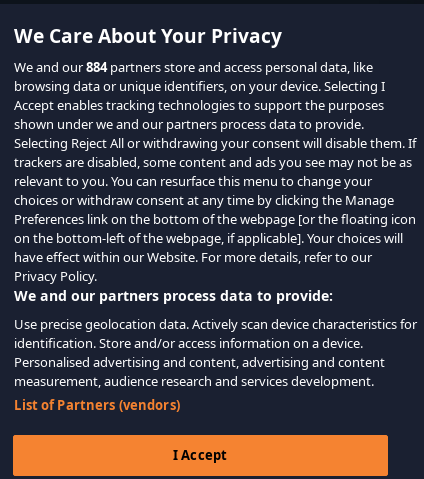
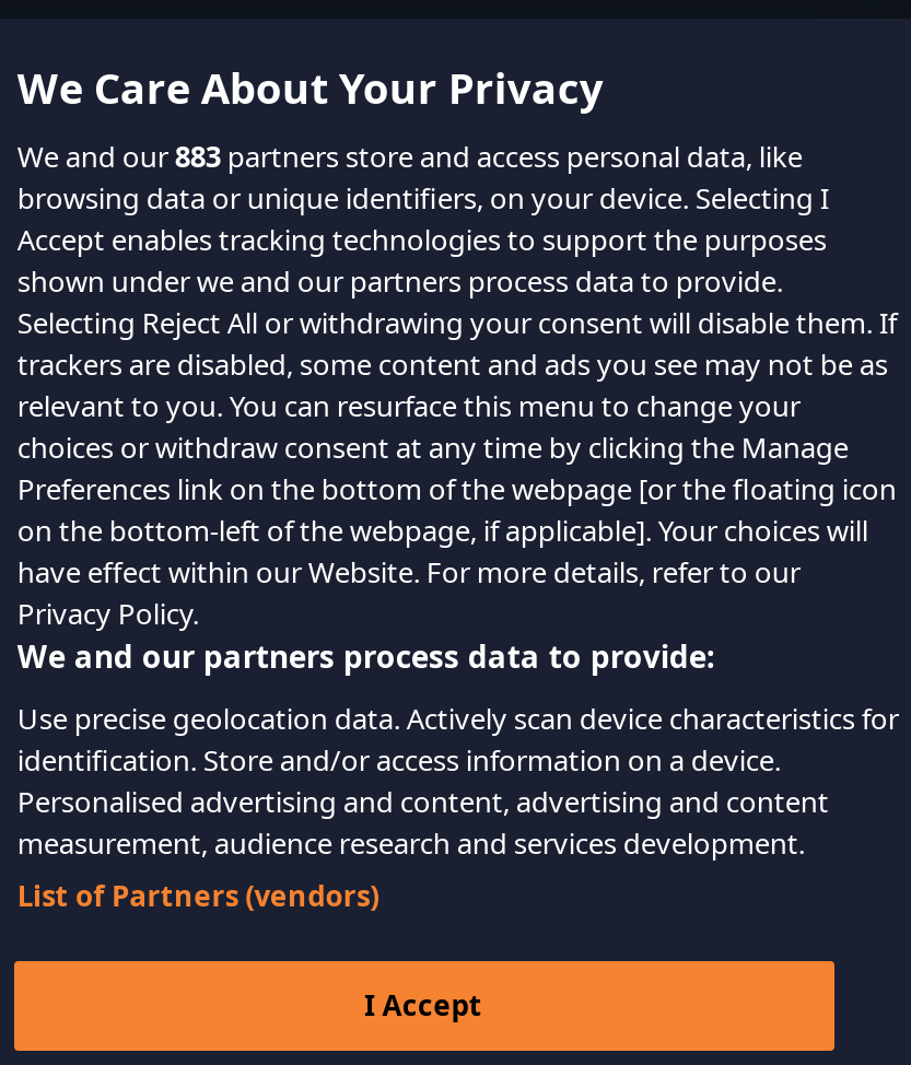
- We and our 884 partners store and access personal data, like
+ We and our 883 partners store and access personal data, like
